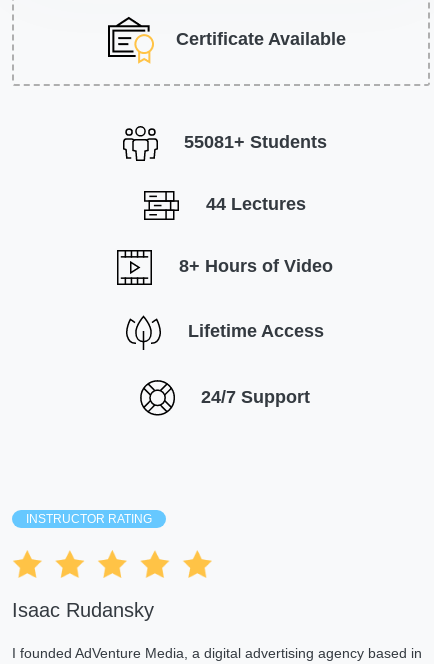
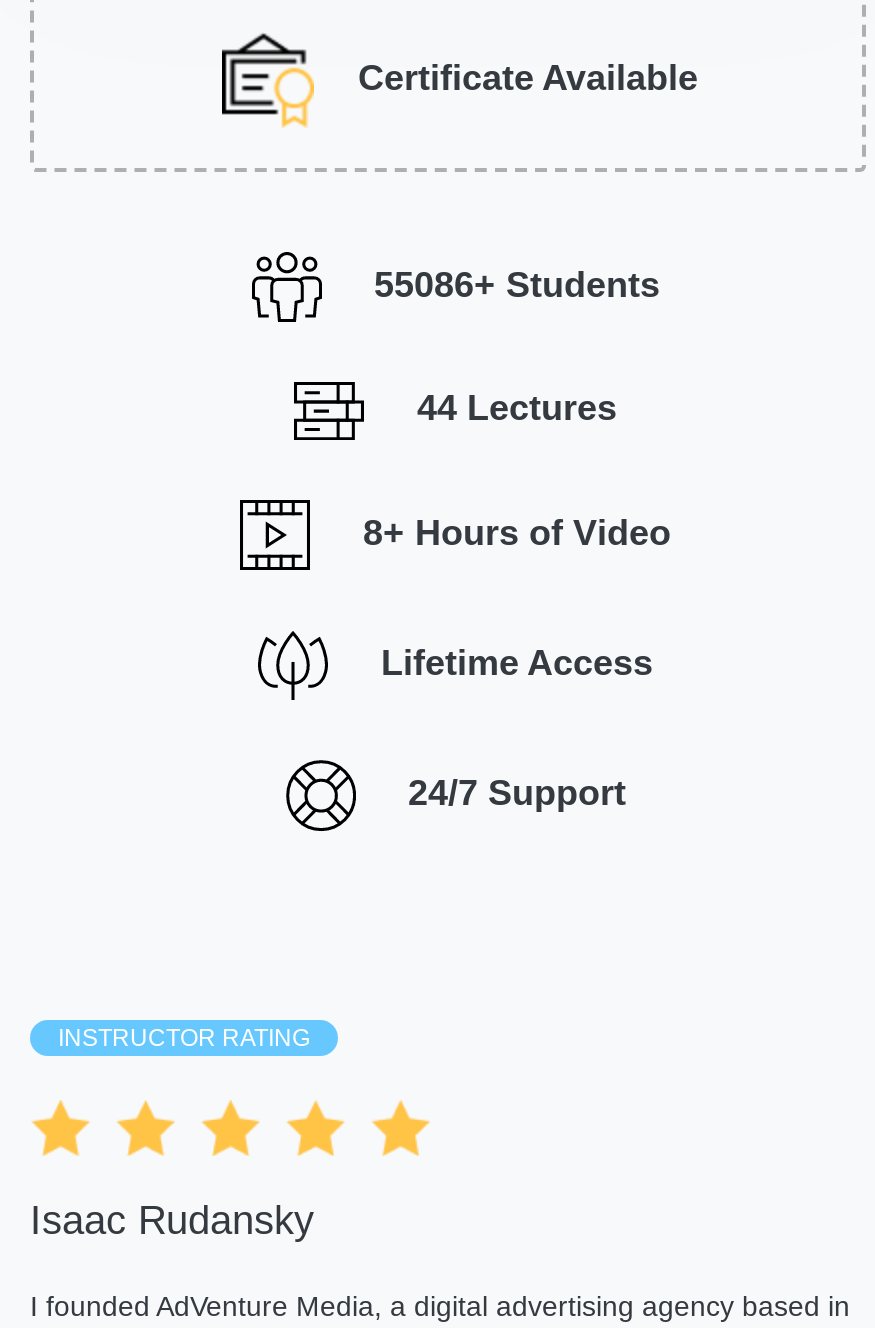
- 55081+ Students
+ 55086+ Students
